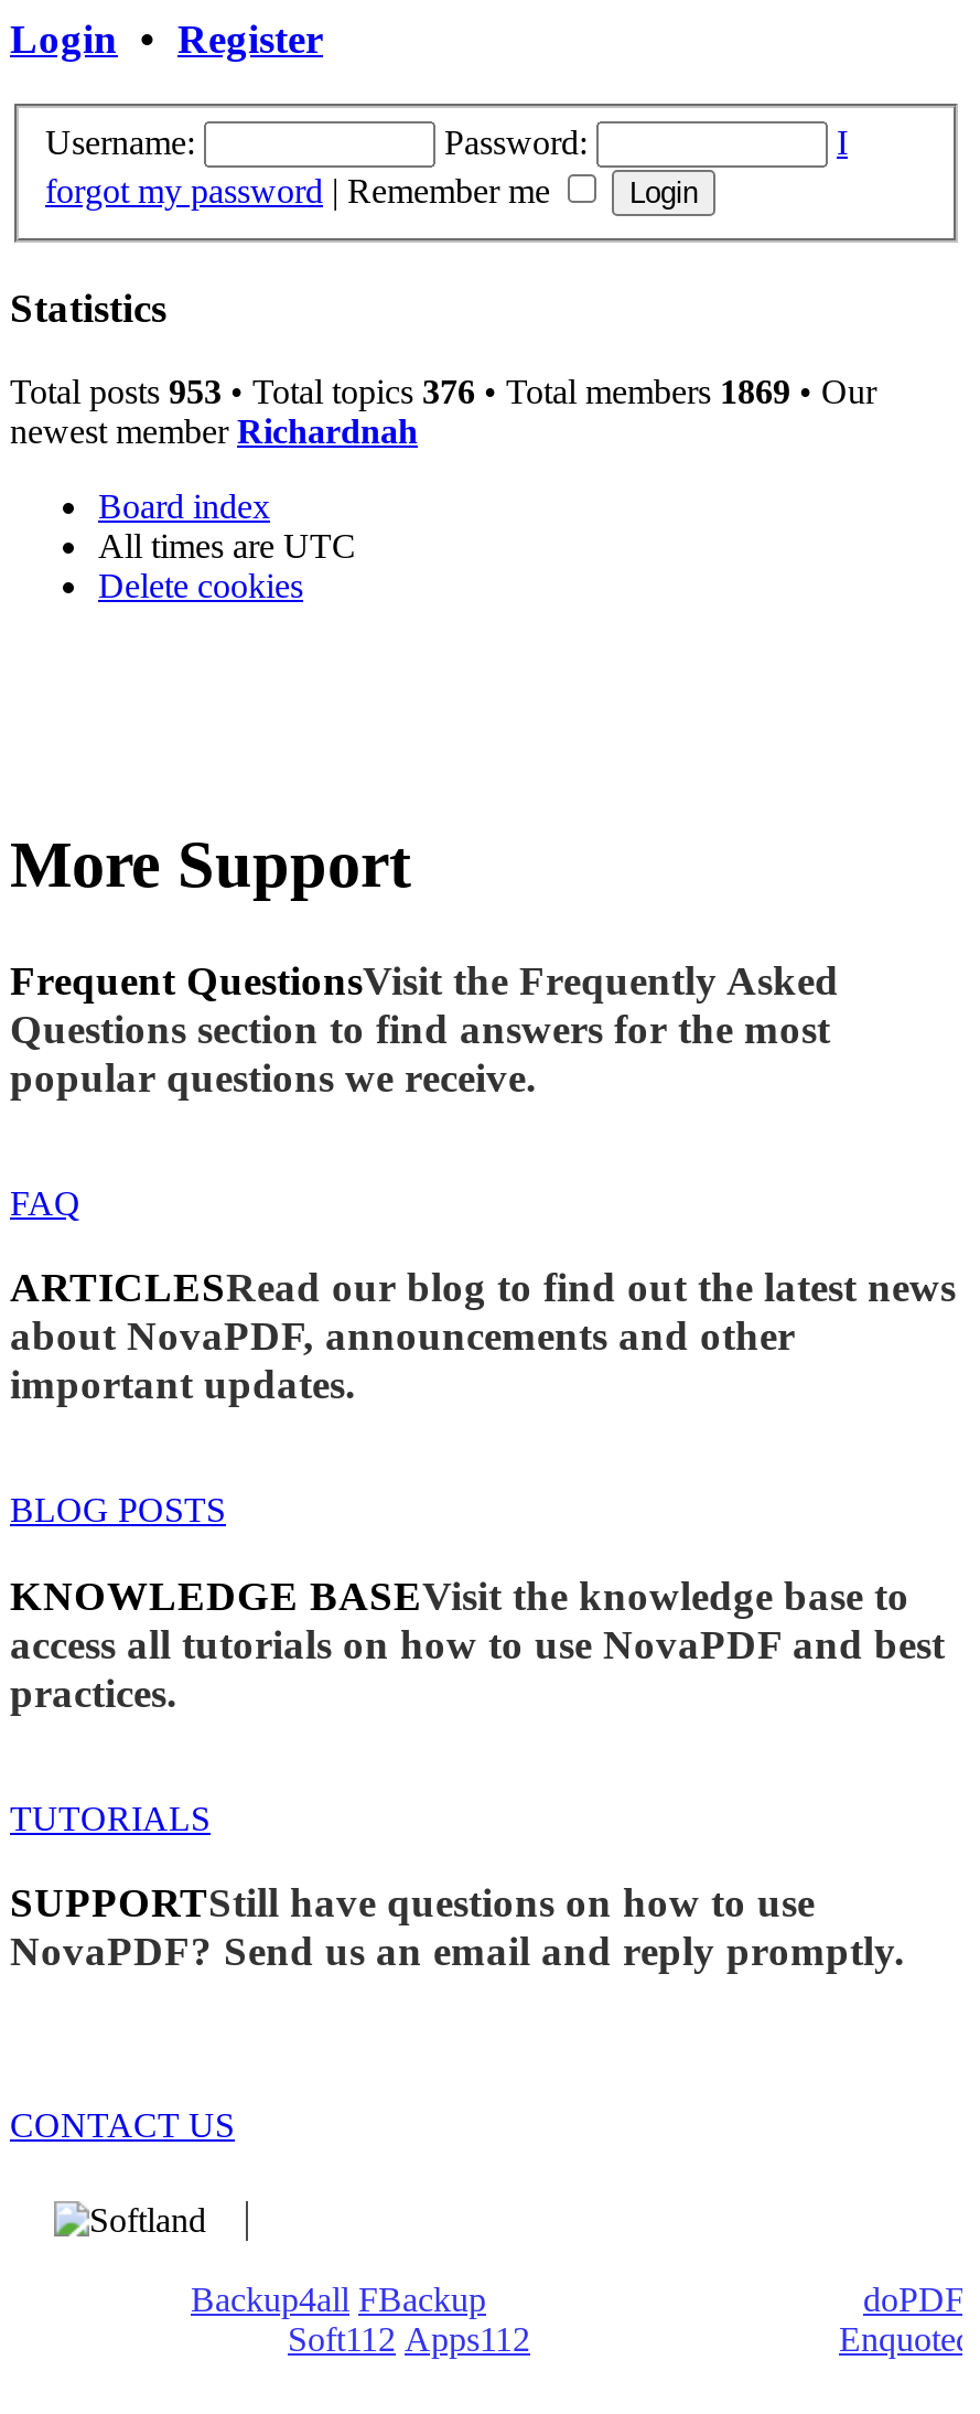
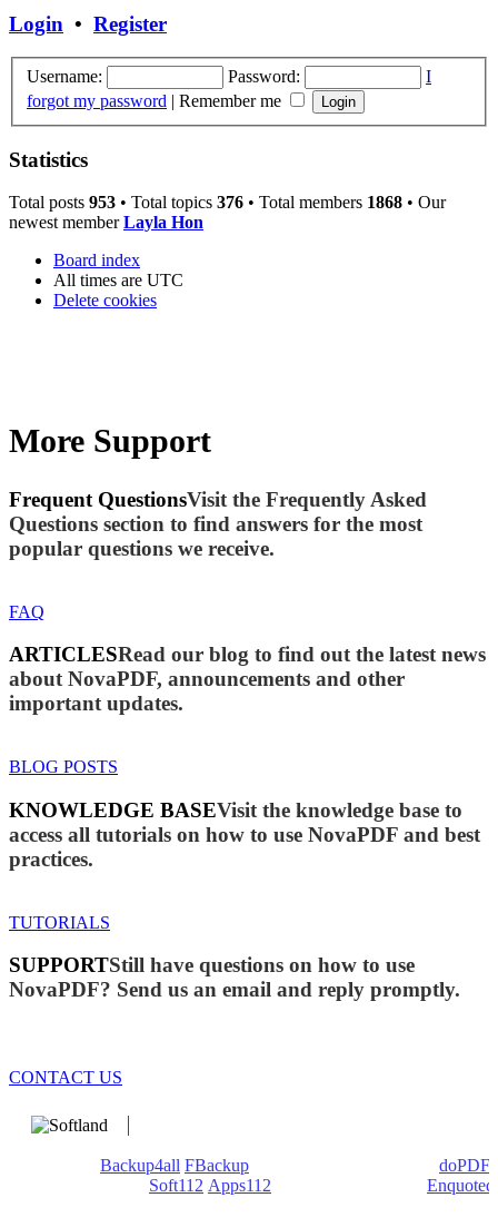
- Total posts 953 • Total topics 376 • Total members 1869 • Our
- newest member Richardnah
+ Total posts 953 • Total topics 376 • Total members 1868 • Our
+ newest member Layla Hon
